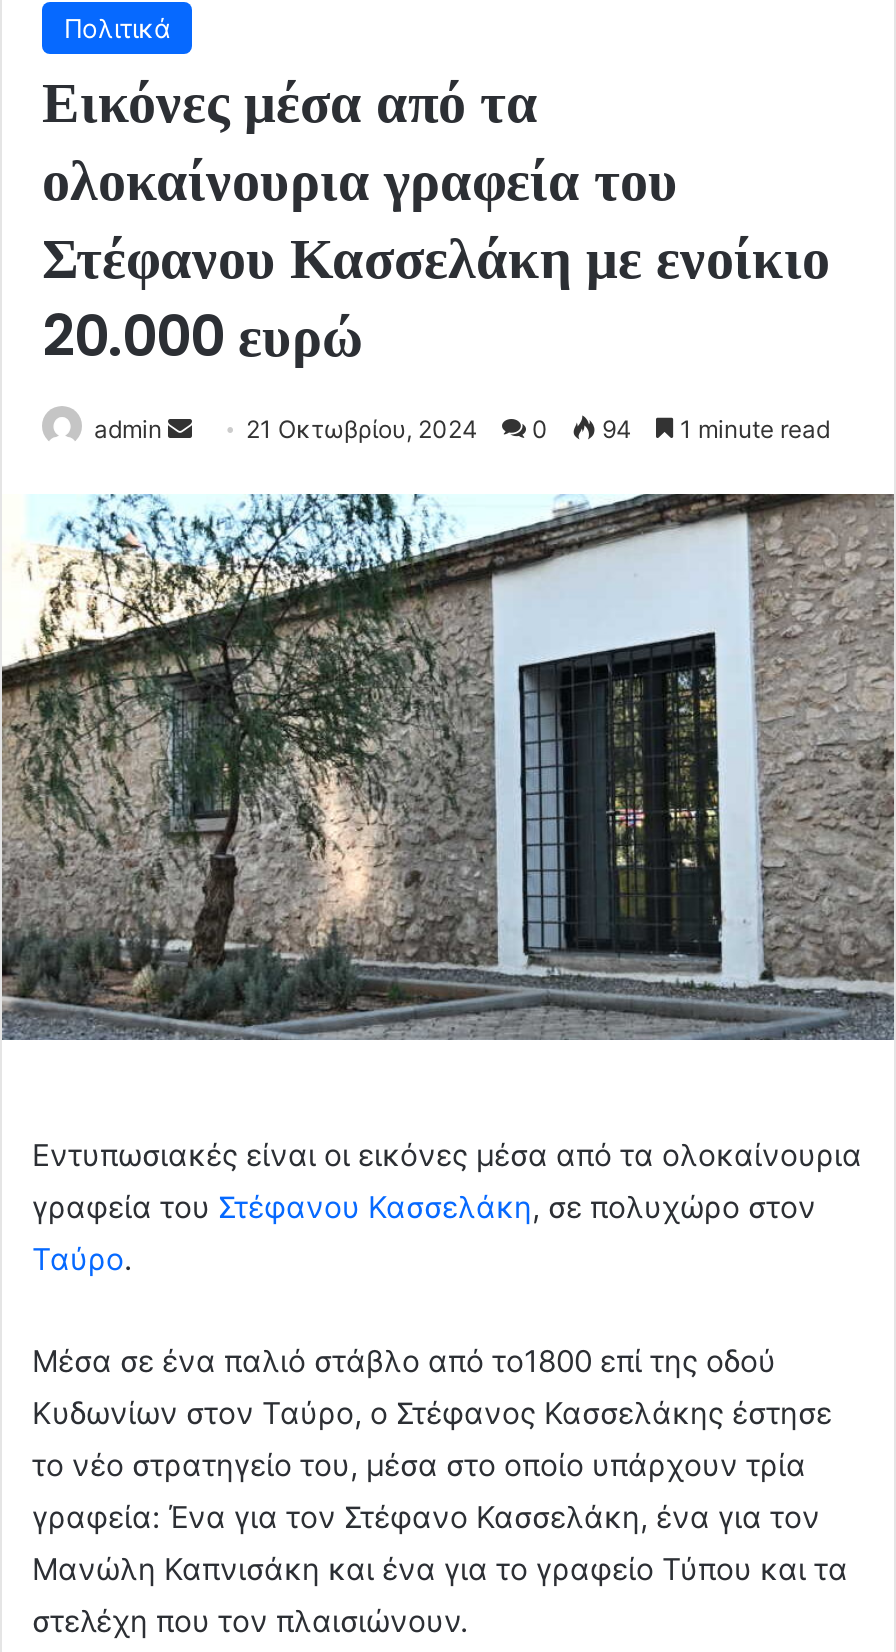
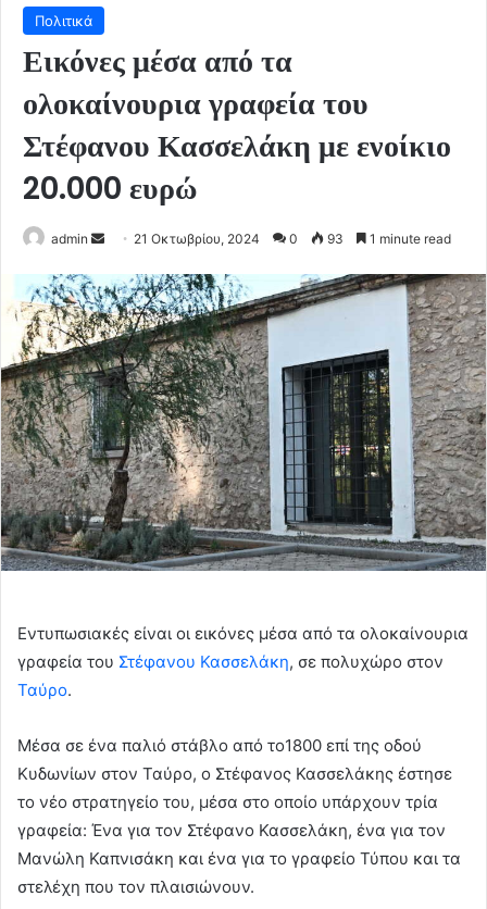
- 94
+ 93
